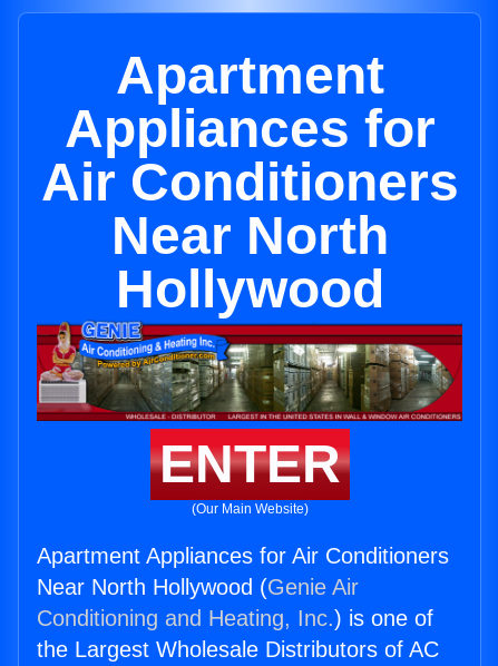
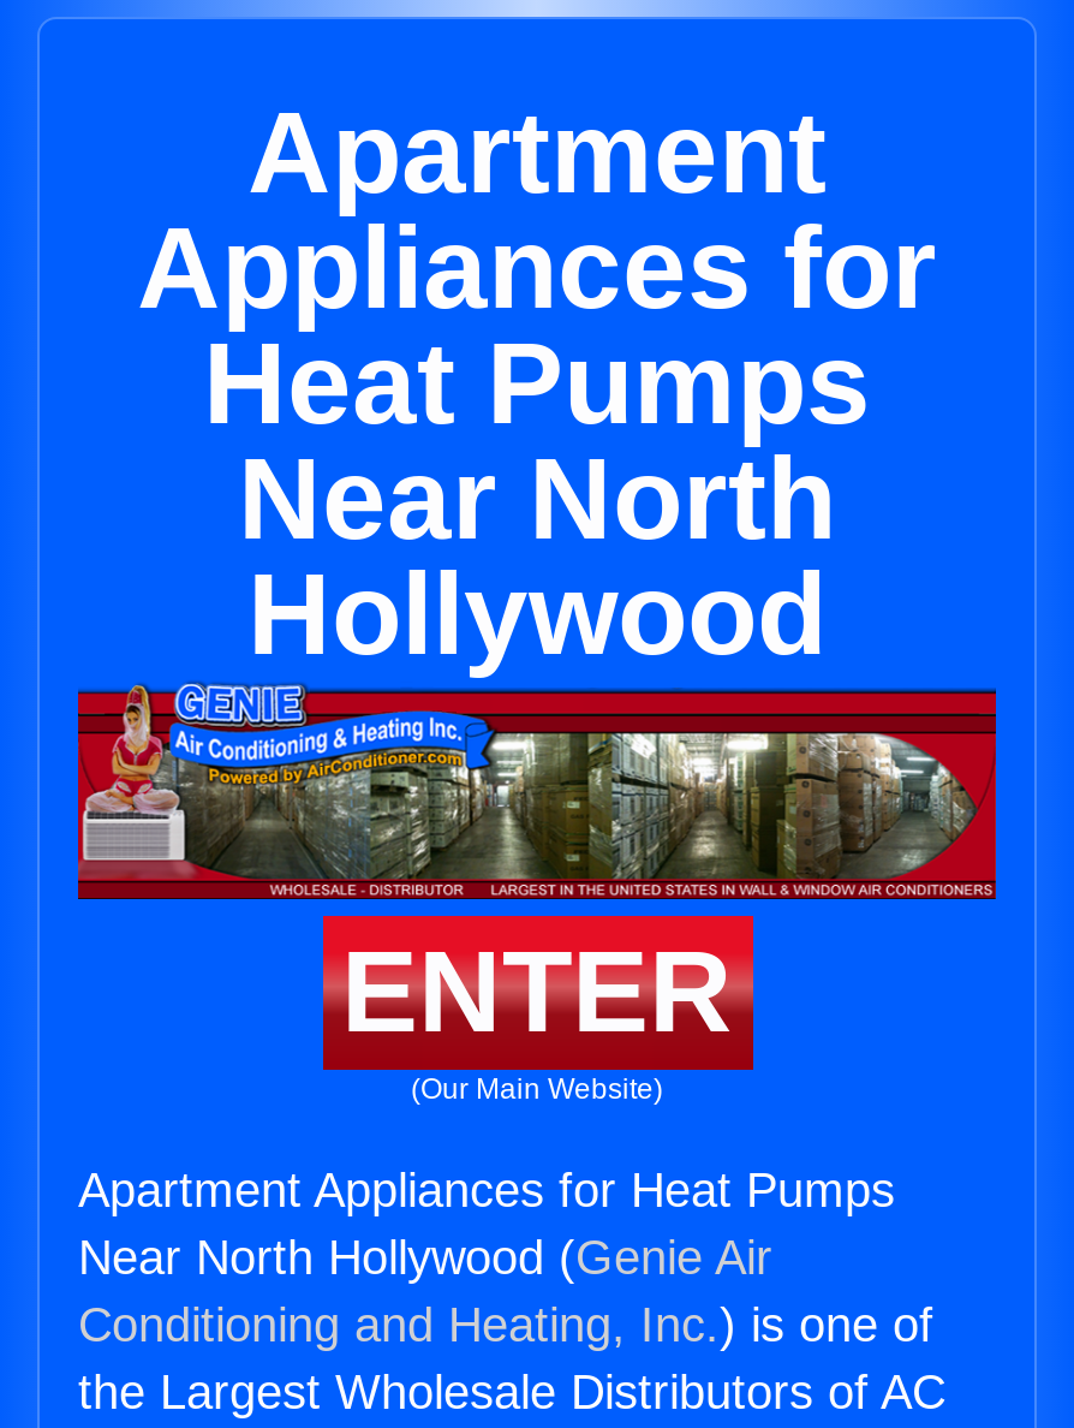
- Air Conditioners
+ Heat Pumps

- Apartment Appliances for Air Conditioners
+ Apartment Appliances for Heat Pumps
